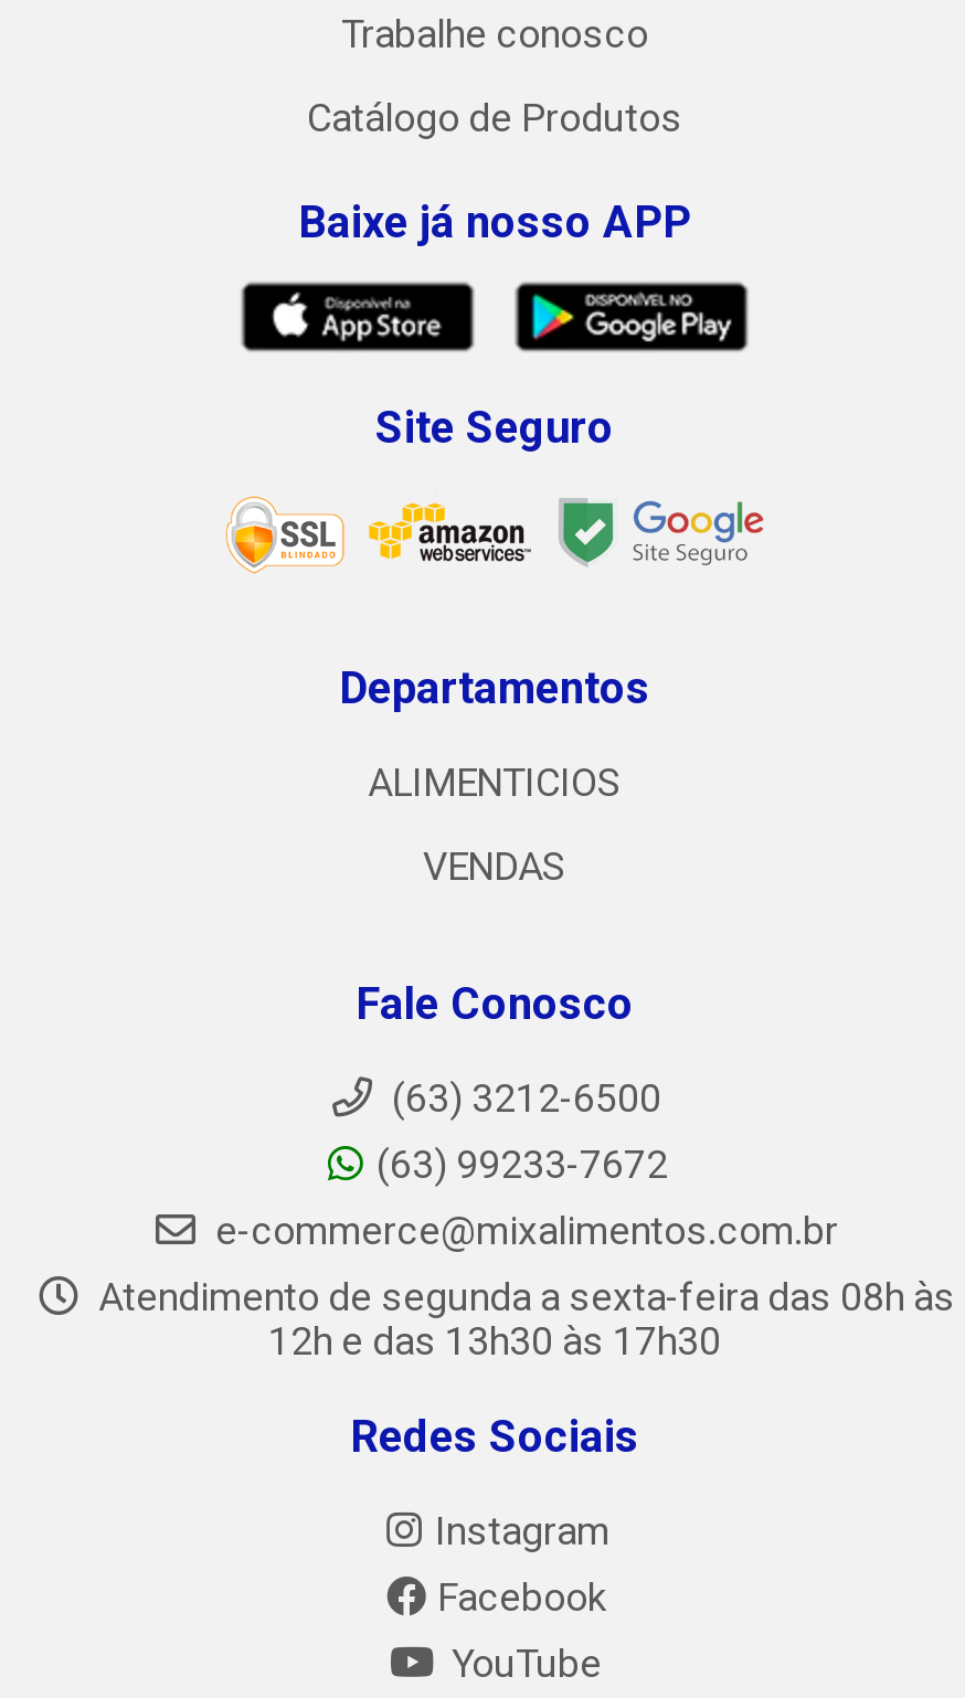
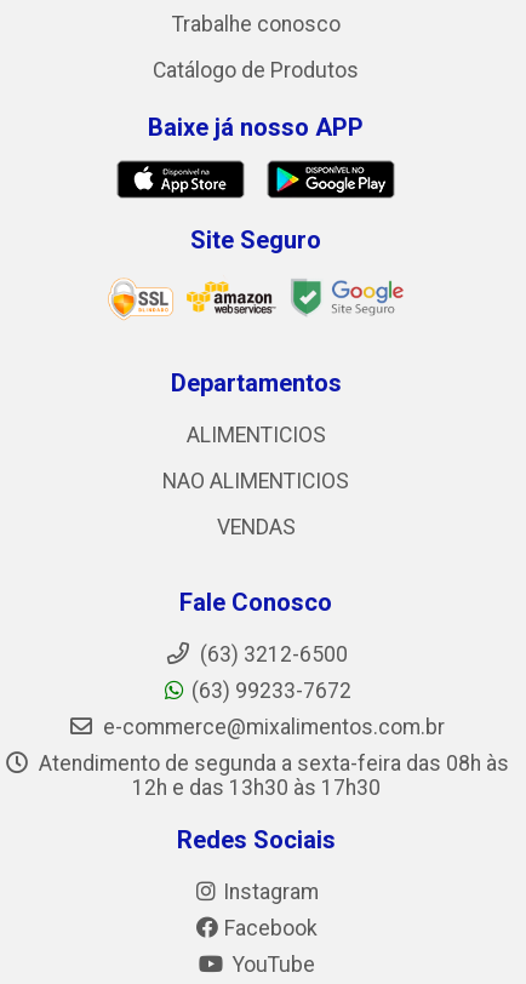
+ NAO ALIMENTICIOS
